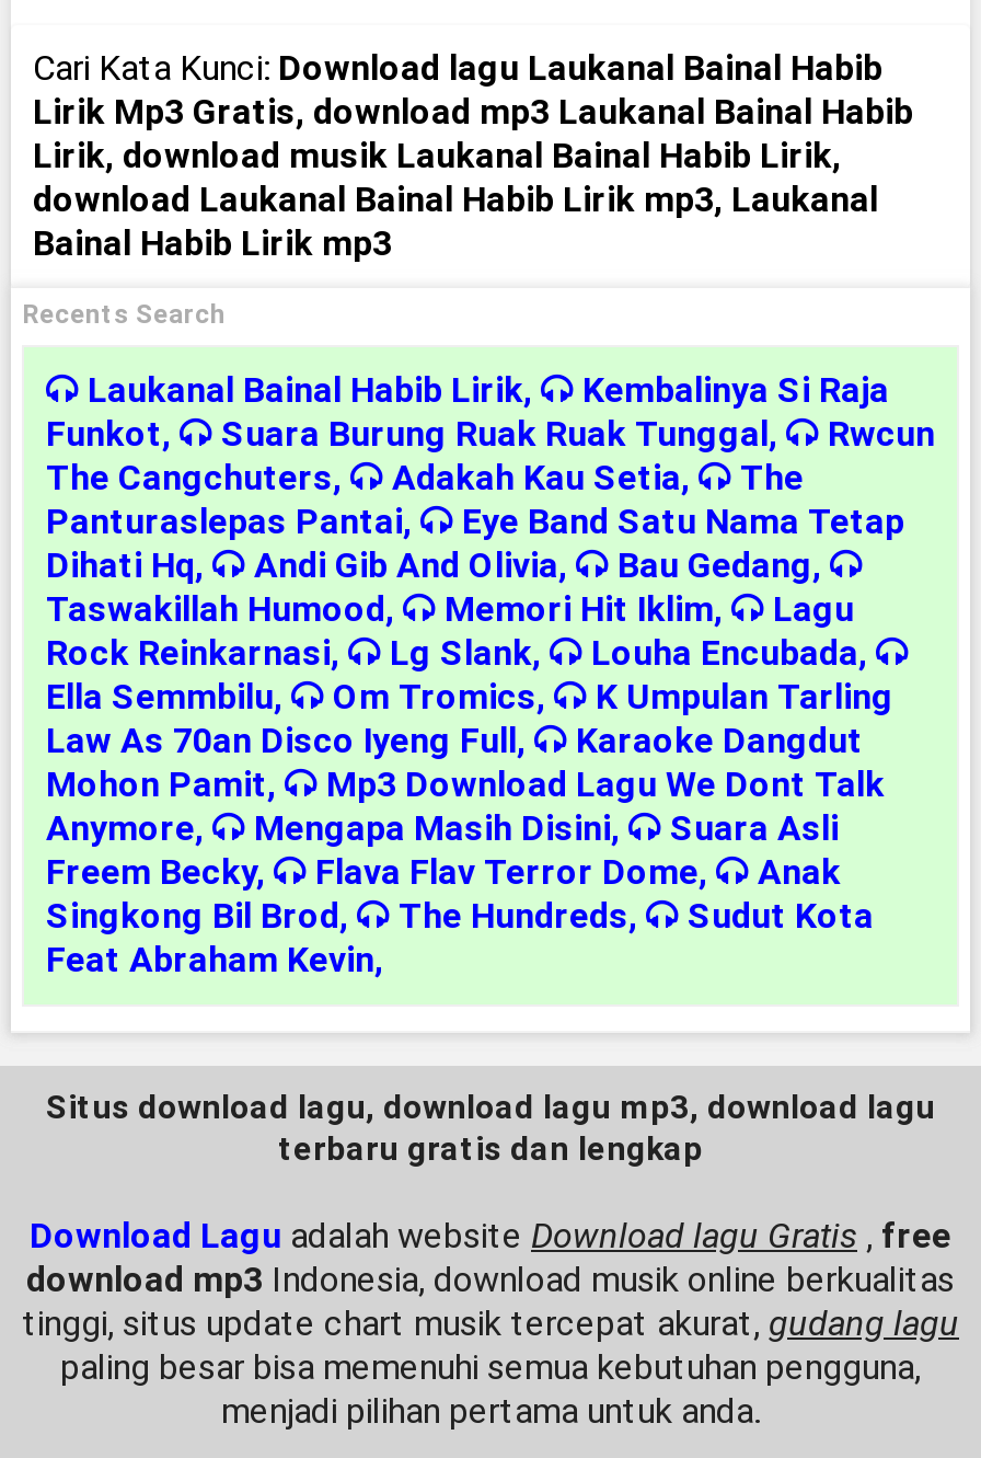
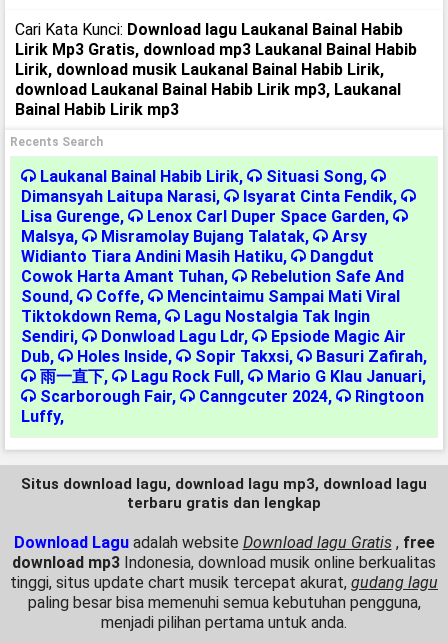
- Kembalinya Si Raja
- Funkot,
- Suara Burung Ruak Ruak Tunggal,
- Rwcun
- The Cangchuters,
- Adakah Kau Setia,
- The
- Panturaslepas Pantai,
- Eye Band Satu Nama Tetap
- Dihati Hq,
- Andi Gib And Olivia,
- Bau Gedang,
- Taswakillah Humood,
- Memori Hit Iklim,
- Lagu
- Rock Reinkarnasi,
- Lg Slank,
- Louha Encubada,
- Ella Semmbilu,
- Om Tromics,
- K Umpulan Tarling
- Law As 70an Disco Iyeng Full,
- Karaoke Dangdut
- Mohon Pamit,
- Mp3 Download Lagu We Dont Talk
- Anymore,
- Mengapa Masih Disini,
- Suara Asli
- Freem Becky,
- Flava Flav Terror Dome,
- Anak
- Singkong Bil Brod,
- The Hundreds,
- Sudut Kota
- Feat Abraham Kevin,
+ Situasi Song,
+ Dimansyah Laitupa Narasi,
+ Isyarat Cinta Fendik,
+ Lisa Gurenge,
+ Lenox Carl Duper Space Garden,
+ Malsya,
+ Misramolay Bujang Talatak,
+ Arsy
+ Widianto Tiara Andini Masih Hatiku,
+ Dangdut
+ Cowok Harta Amant Tuhan,
+ Rebelution Safe And
+ Sound,
+ Coffe,
+ Mencintaimu Sampai Mati Viral
+ Tiktokdown Rema,
+ Lagu Nostalgia Tak Ingin
+ Sendiri,
+ Donwload Lagu Ldr,
+ Epsiode Magic Air
+ Dub,
+ Holes Inside,
+ Sopir Takxsi,
+ Basuri Zafirah,
+ 雨一直下,
+ Lagu Rock Full,
+ Mario G Klau Januari,
+ Scarborough Fair,
+ Canngcuter 2024,
+ Ringtoon
+ Luffy,
